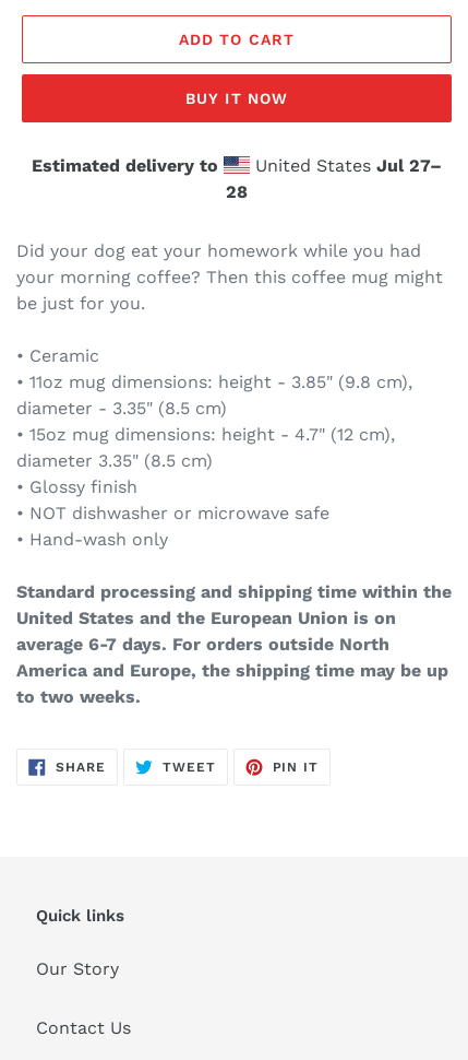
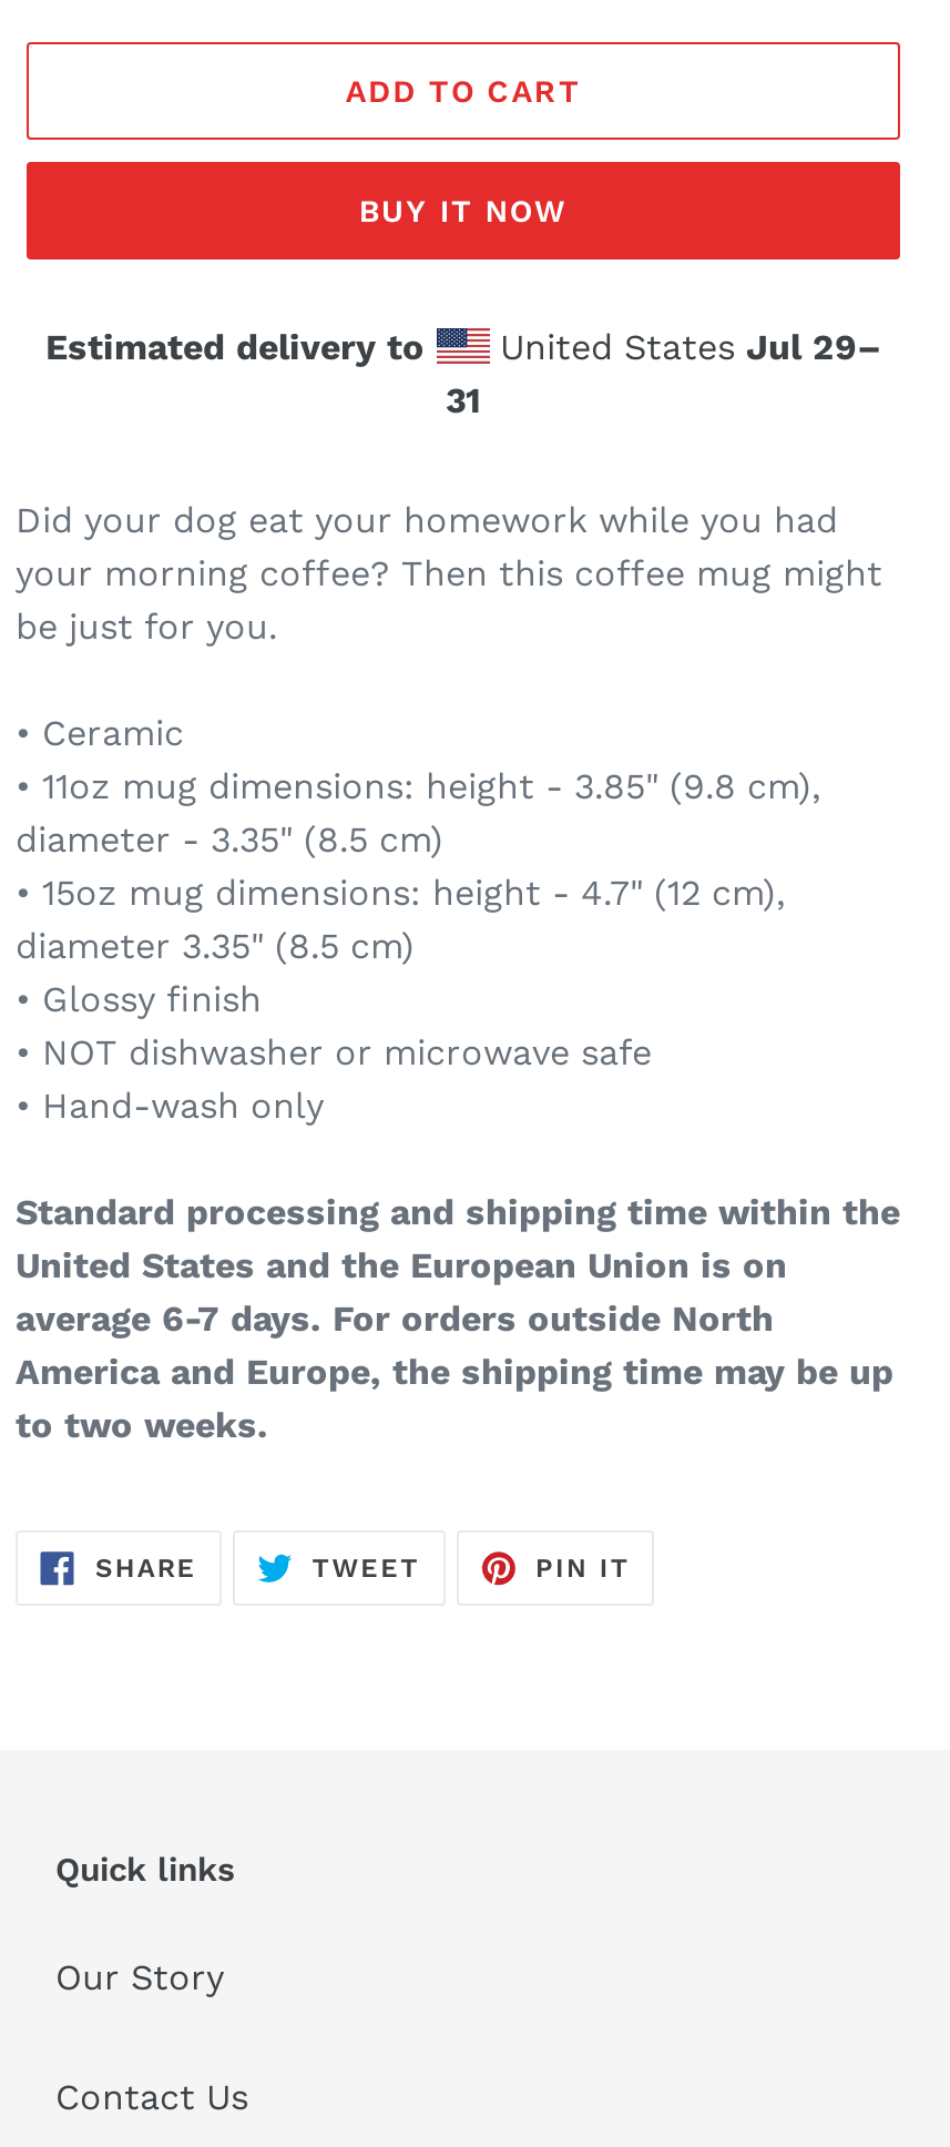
- United States Jul 27–
+ United States Jul 29–

- 28
+ 31
